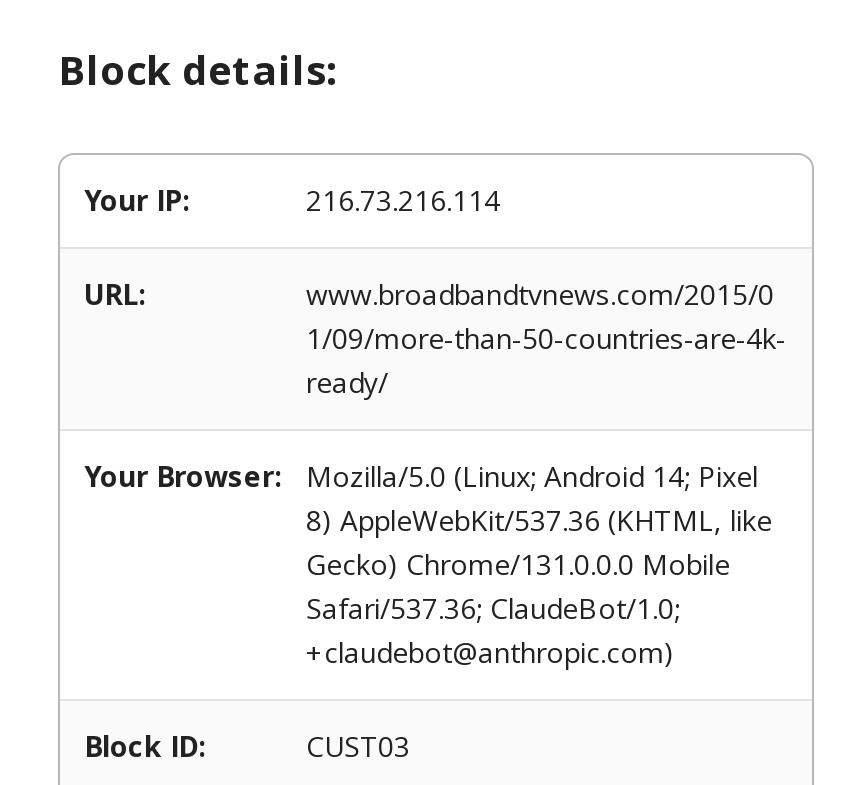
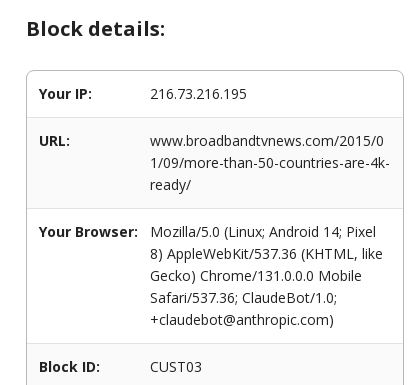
- 216.73.216.114
+ 216.73.216.195
